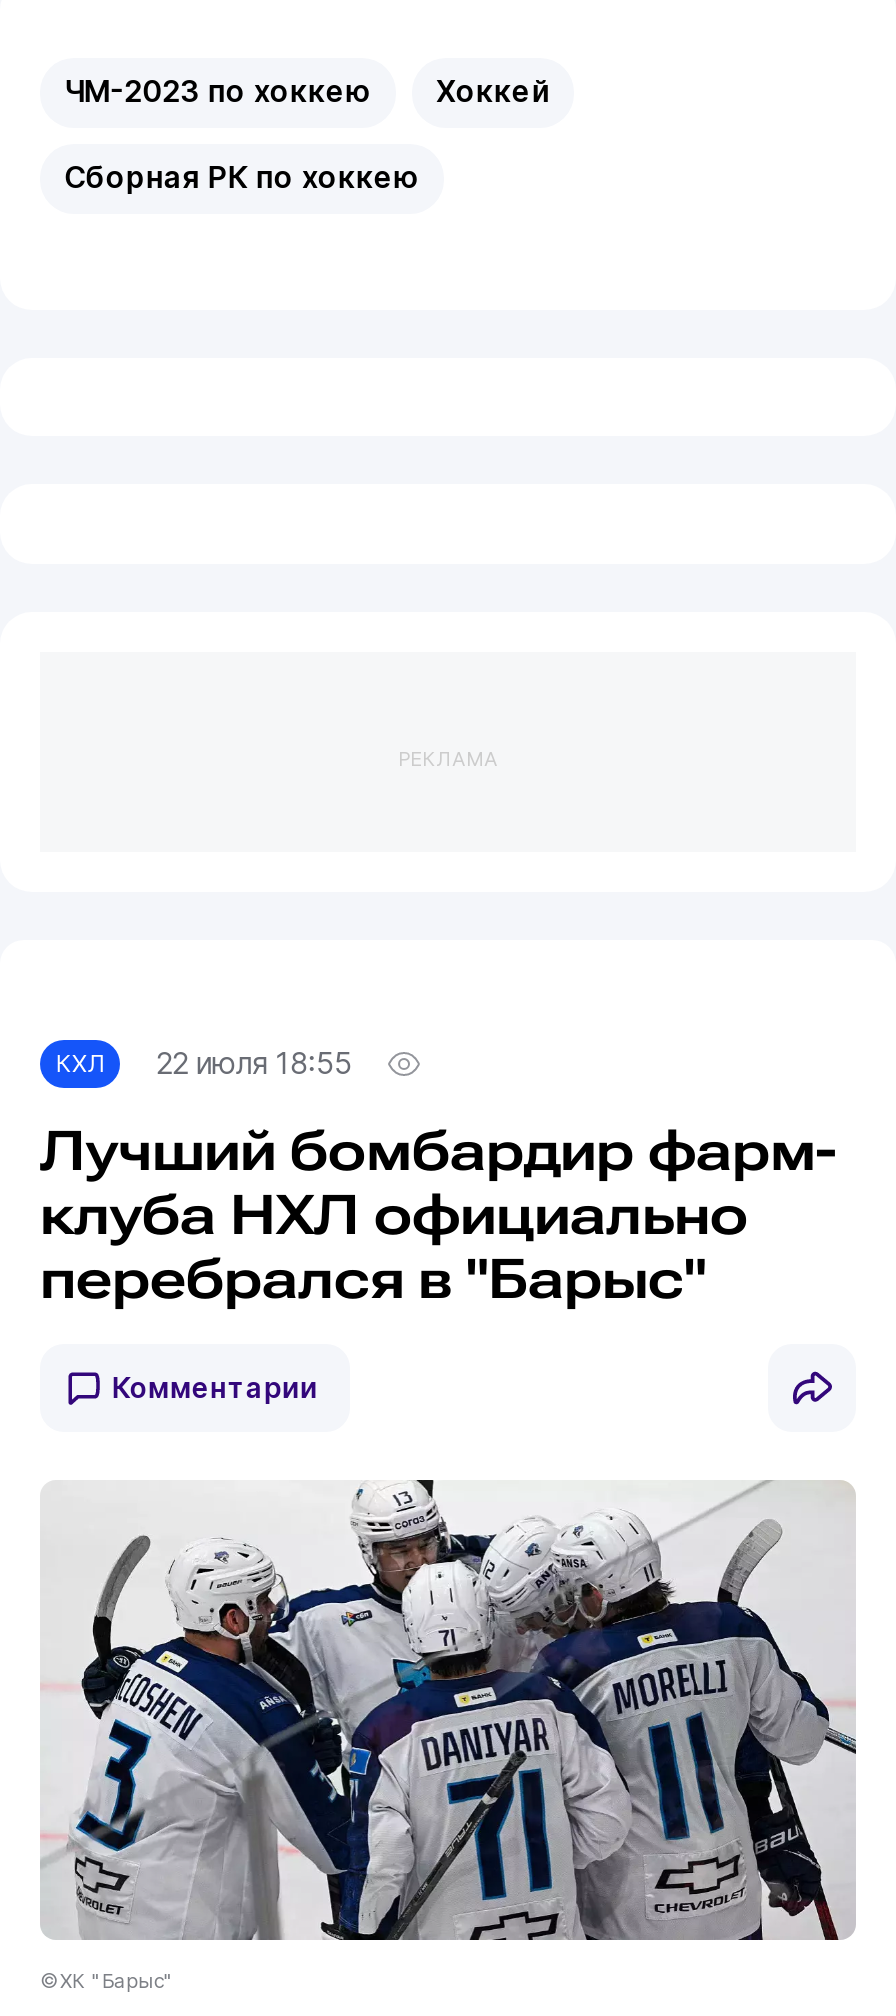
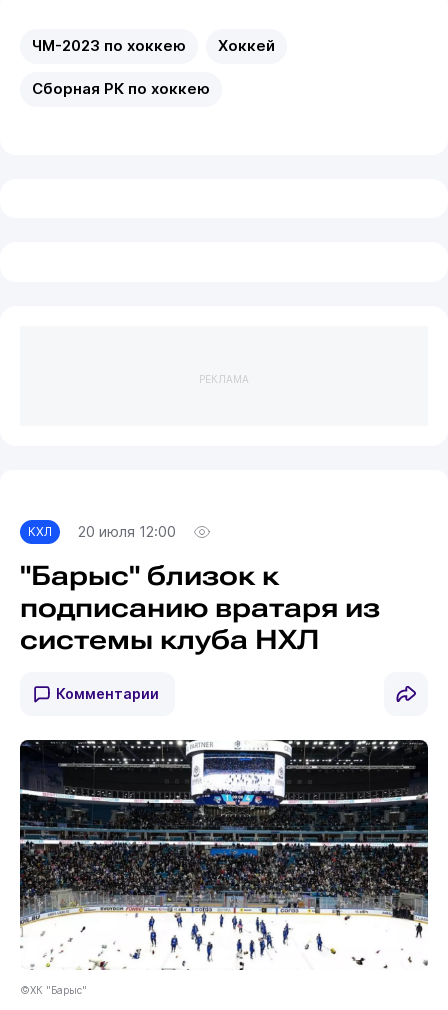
- КХЛ 22 июля 18:55
+ КХЛ 20 июля 12:00

- Лучший бомбардир фарм-
- клуба НХЛ официально
- перебрался в "Барыс"
+ "Барыс" близок к
+ подписанию вратаря из
+ системы клуба НХЛ

- [image]
+ [image]
